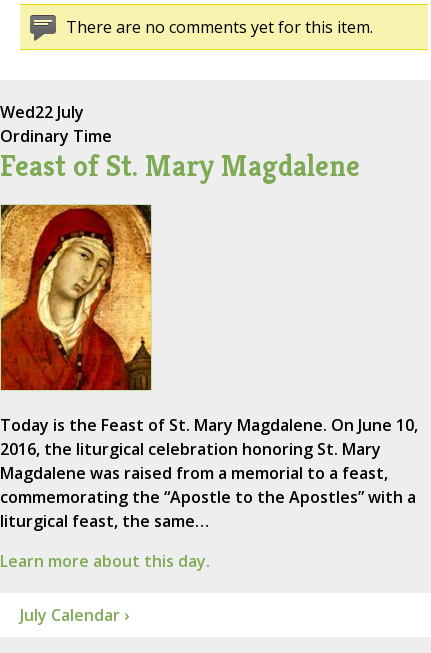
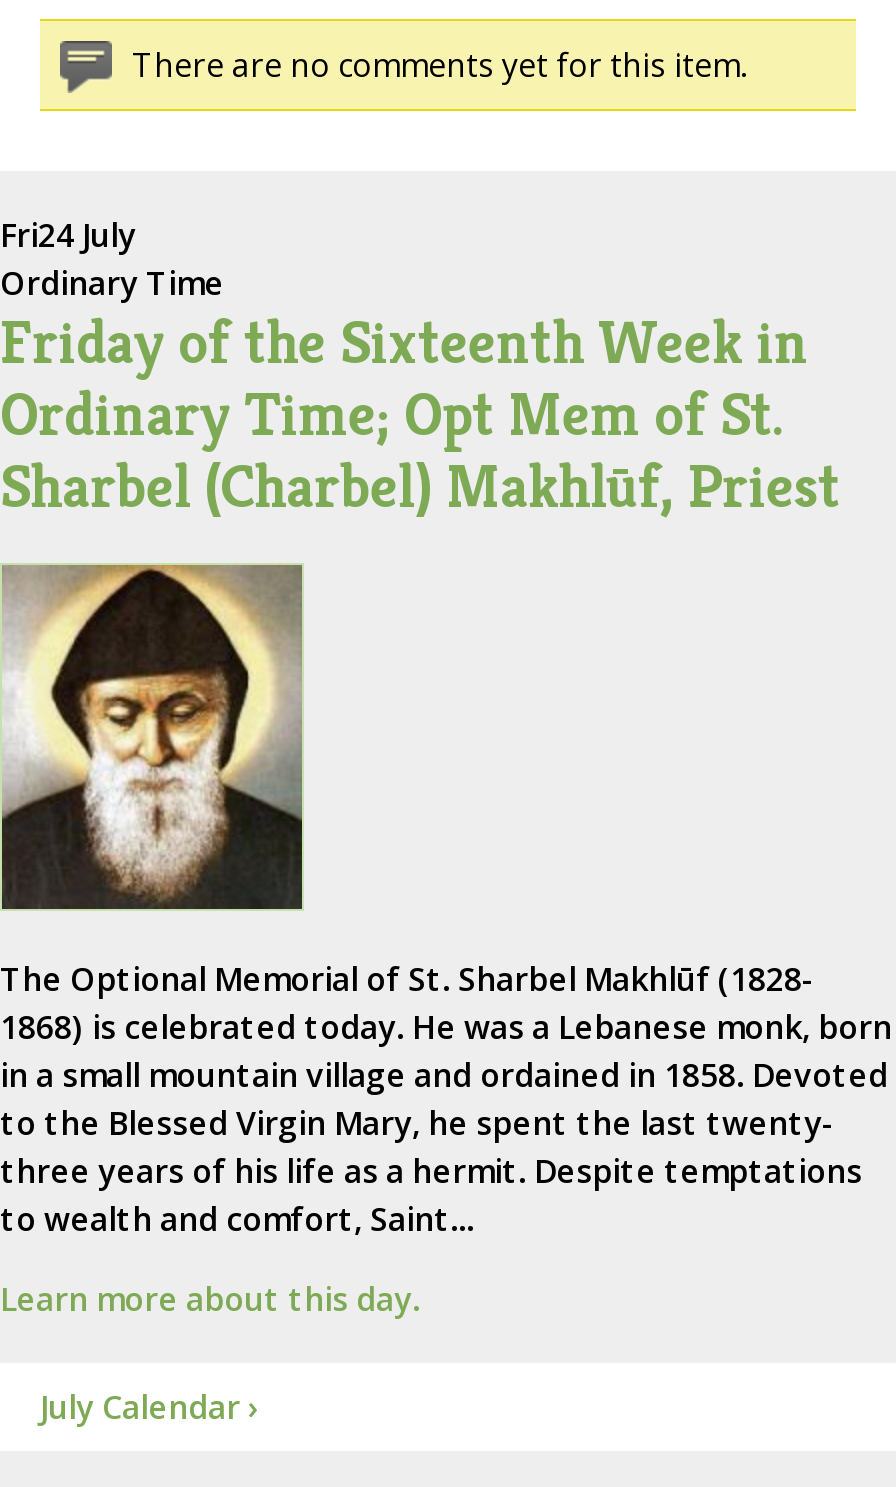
- Wed22 July
+ Fri24 July

- Feast of St. Mary Magdalene
+ Friday of the Sixteenth Week in
+ Ordinary Time; Opt Mem of St.
+ Sharbel (Charbel) Makhlūf, Priest

- [image]
+ [image]

- Today is the Feast of St. Mary Magdalene. On June 10,
- 2016, the liturgical celebration honoring St. Mary
- Magdalene was raised from a memorial to a feast,
- commemorating the “Apostle to the Apostles” with a
- liturgical feast, the same…
+ The Optional Memorial of St. Sharbel Makhlūf (1828-
+ 1868) is celebrated today. He was a Lebanese monk, born
+ in a small mountain village and ordained in 1858. Devoted
+ to the Blessed Virgin Mary, he spent the last twenty-
+ three years of his life as a hermit. Despite temptations
+ to wealth and comfort, Saint…
